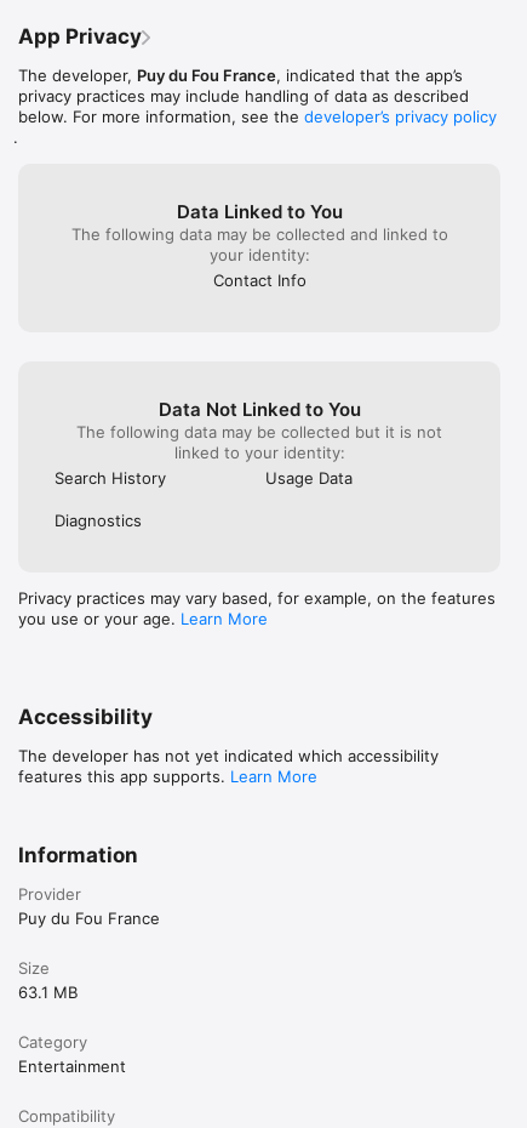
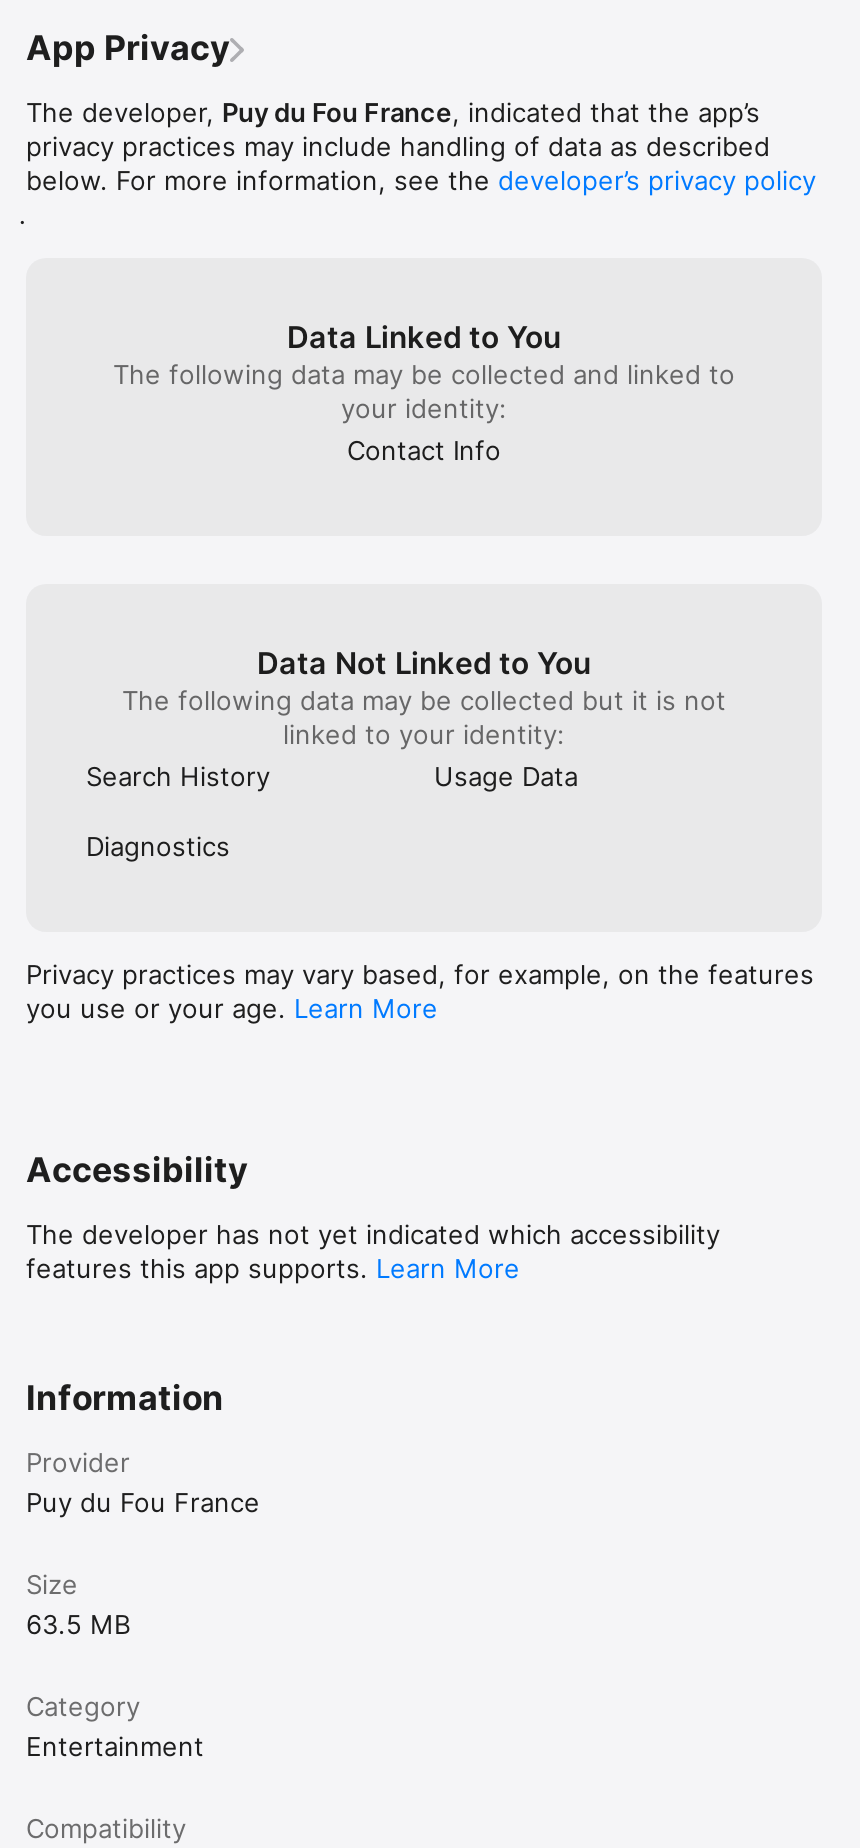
- 63.1 MB
+ 63.5 MB
